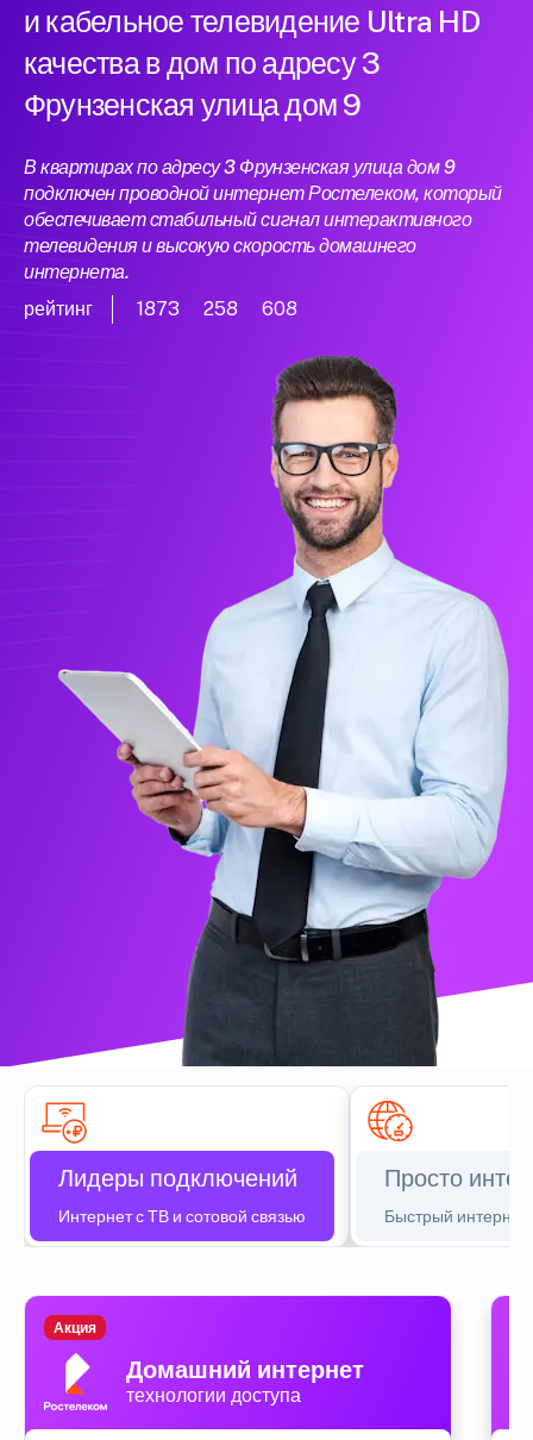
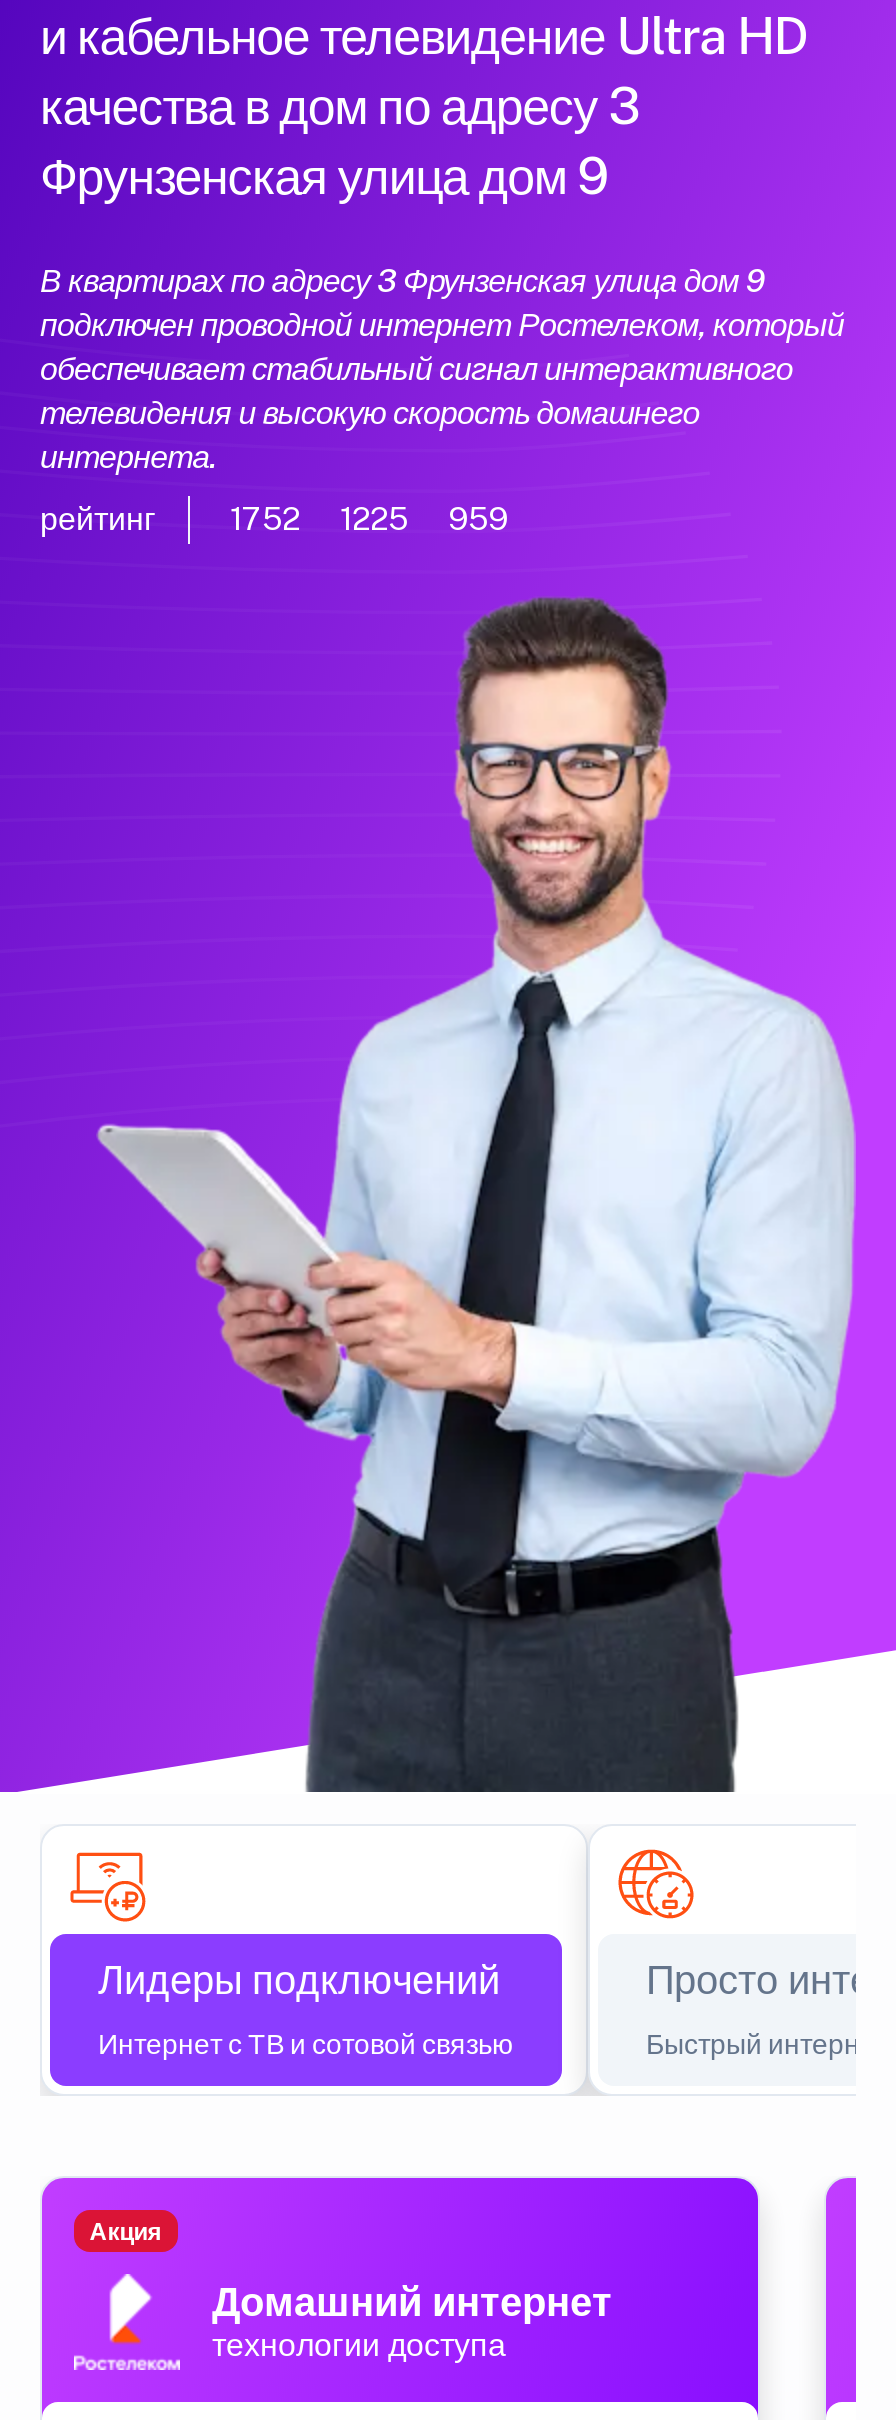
- 1873
+ 1752

- 258
+ 1225

- 608
+ 959
